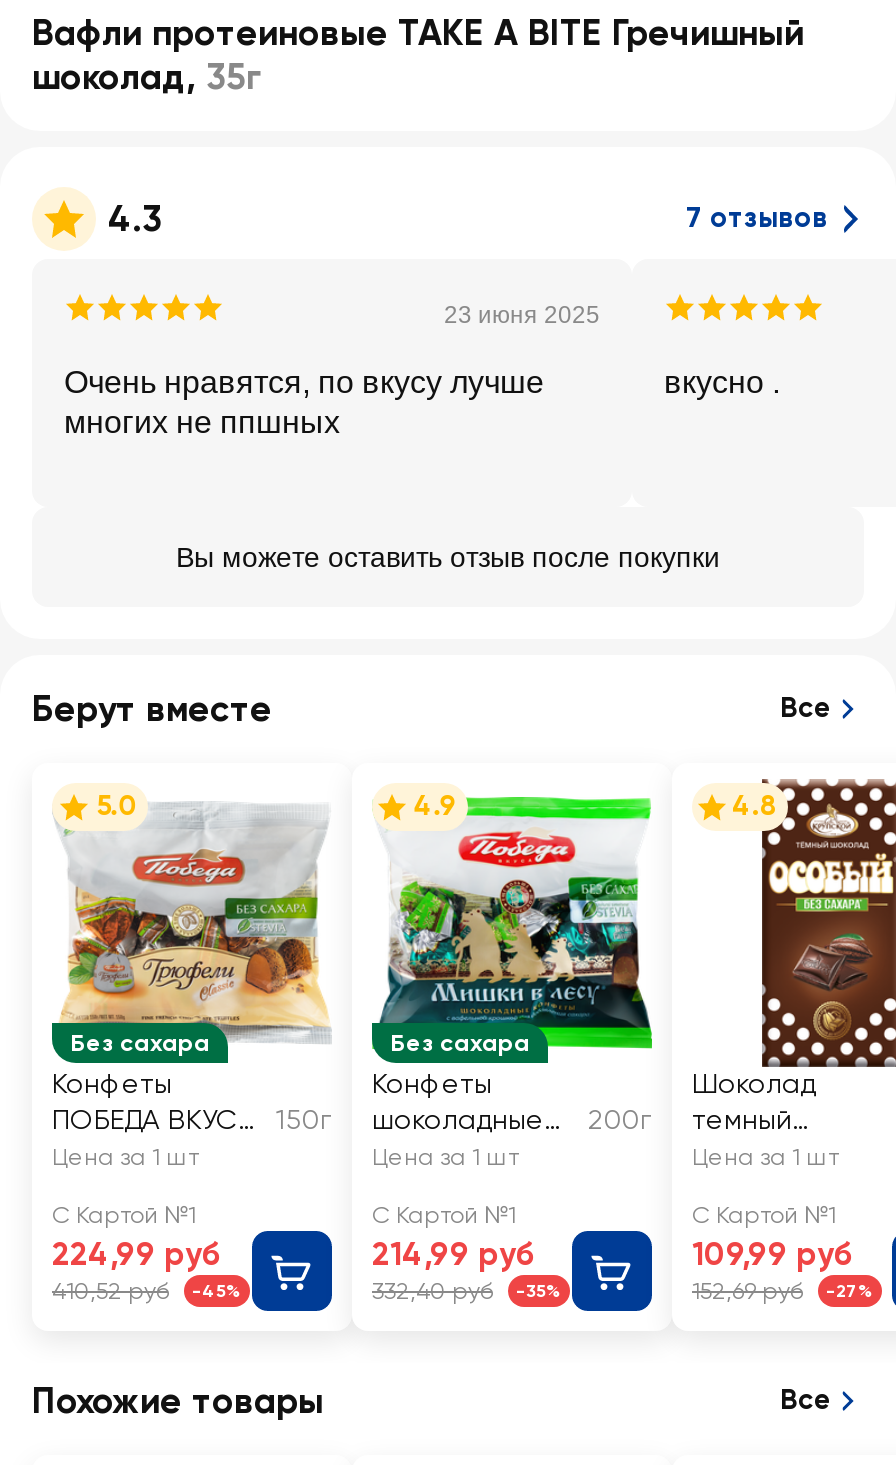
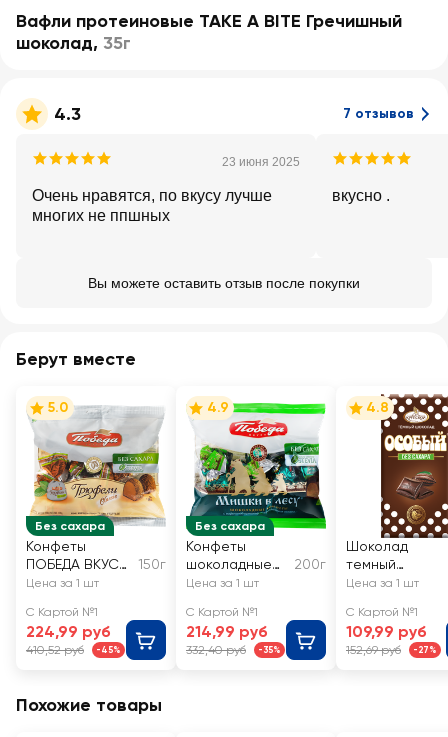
- Все

- Все
